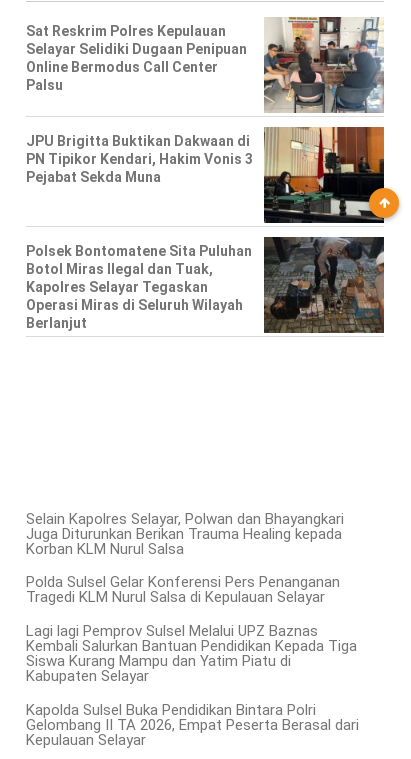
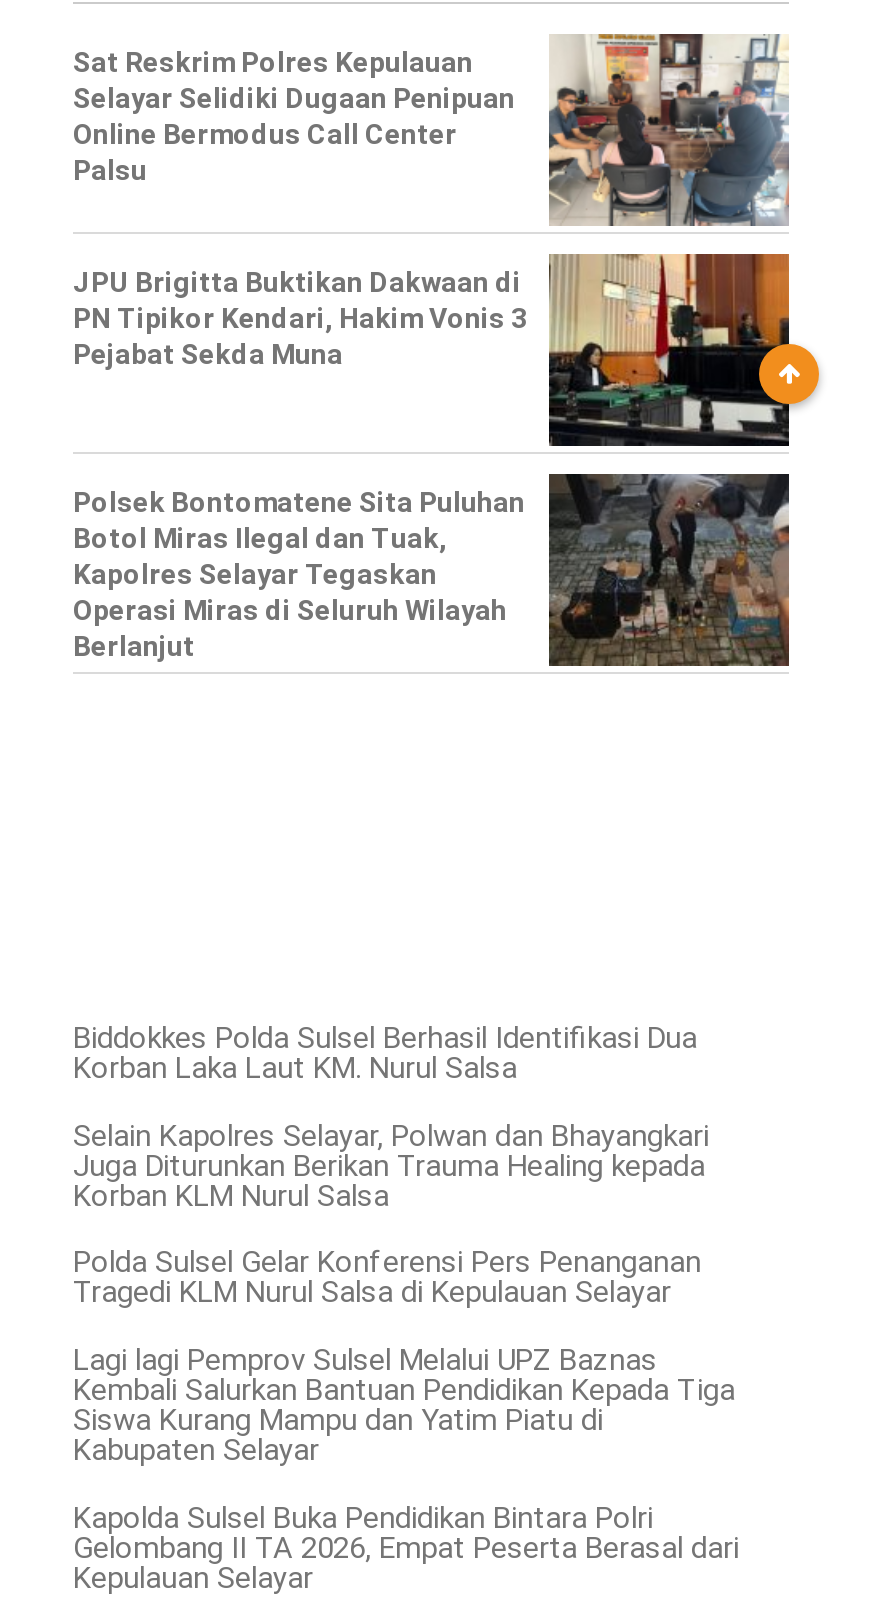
- [image]
+ [image]

+ Biddokkes Polda Sulsel Berhasil Identifikasi Dua
+ Korban Laka Laut KM. Nurul Salsa
